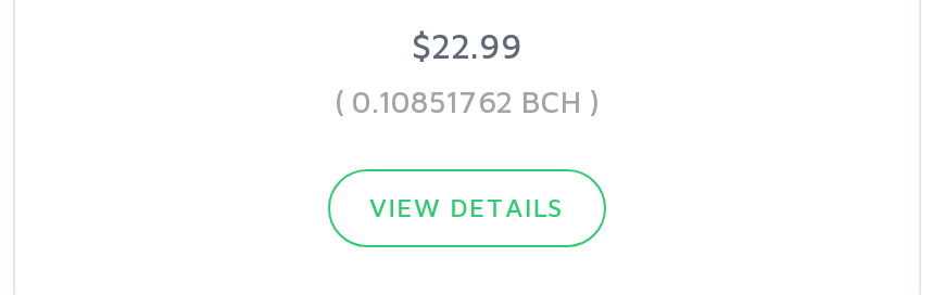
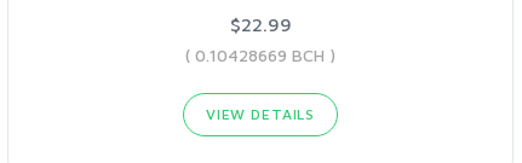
- ( 0.10851762 BCH )
+ ( 0.10428669 BCH )
